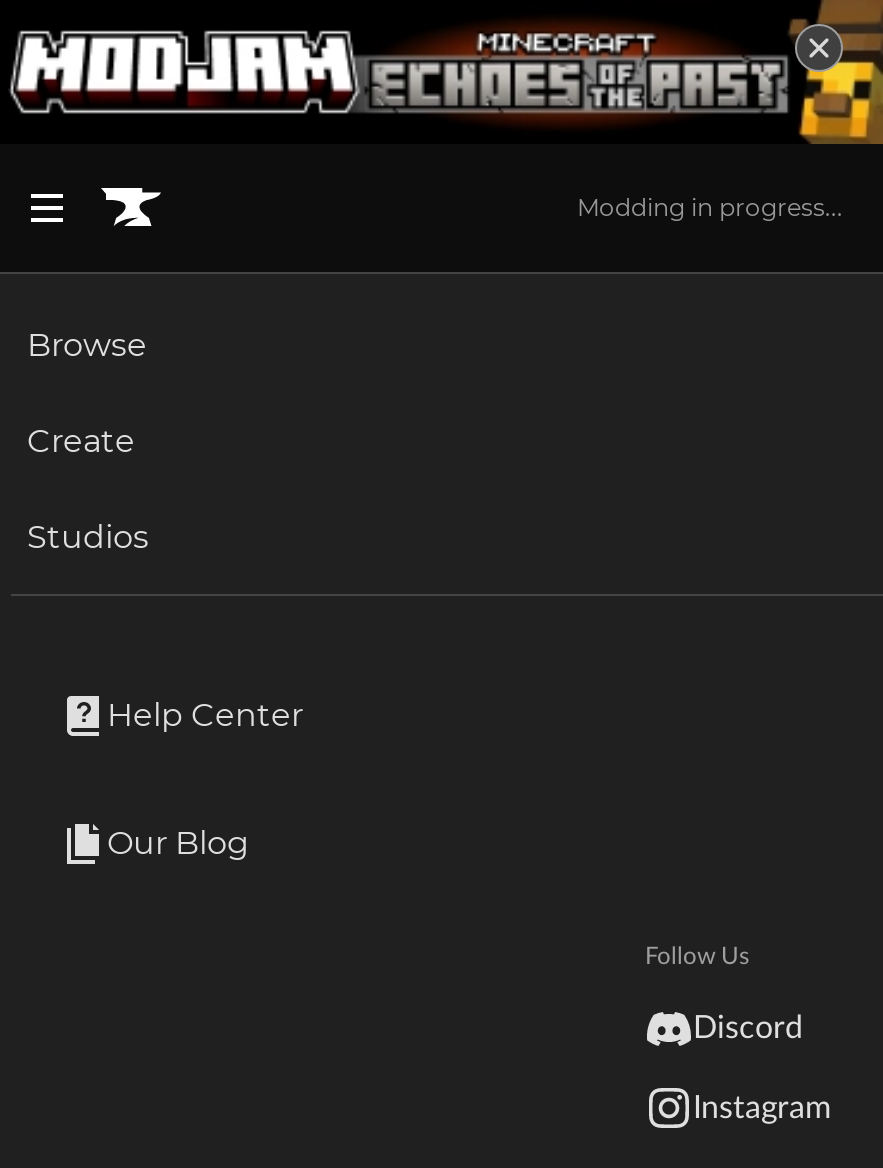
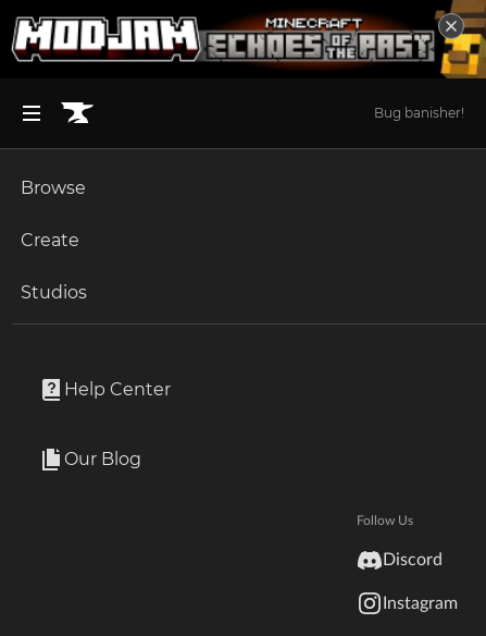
- Modding in progress...
+ Bug banisher!
